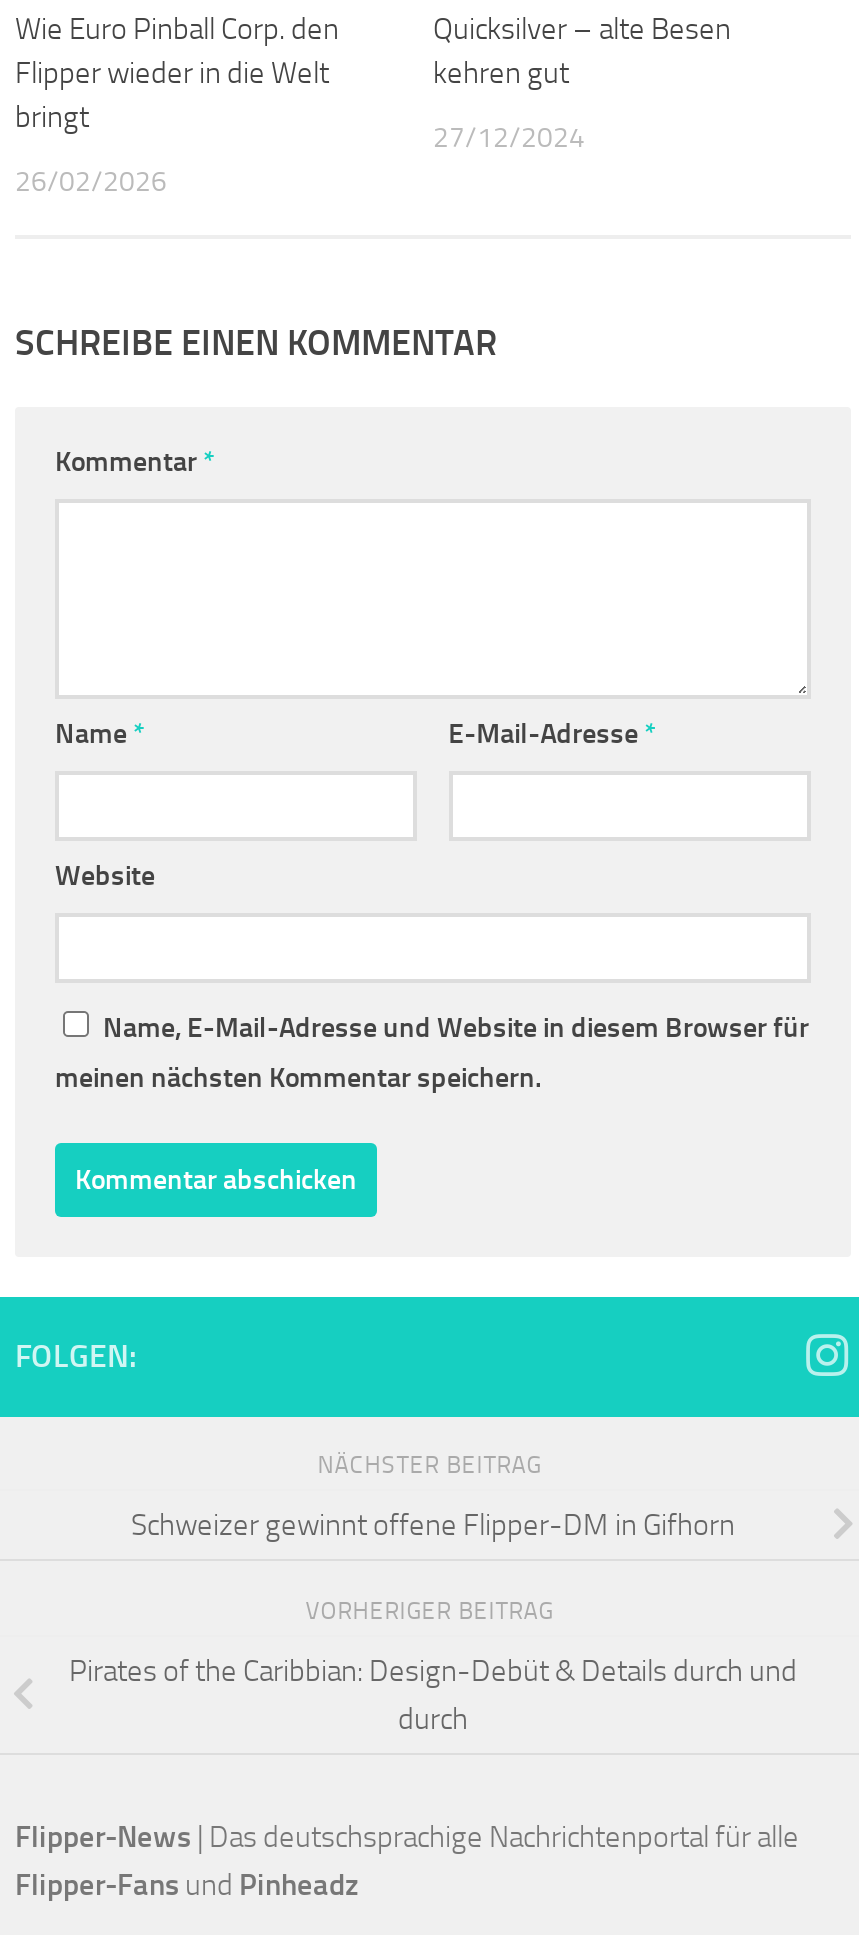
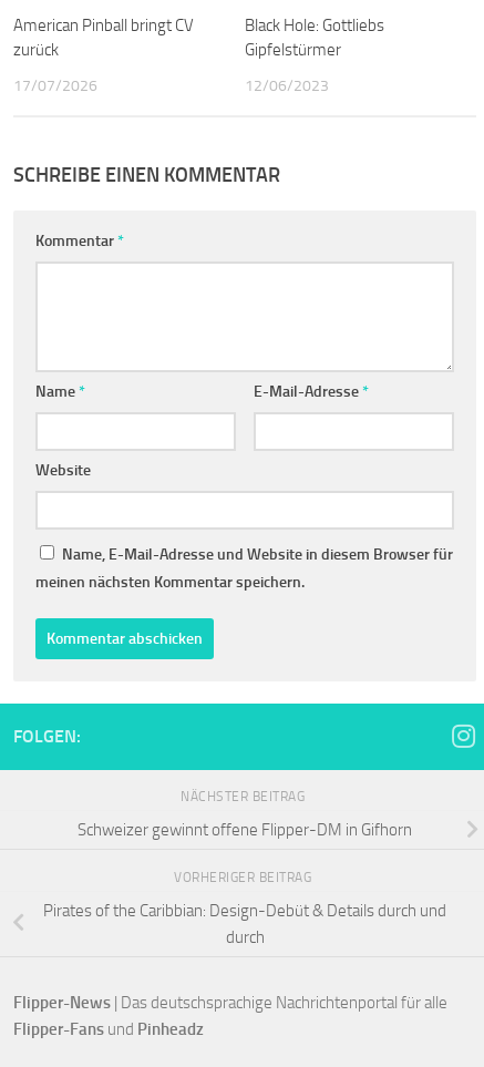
- Wie Euro Pinball Corp. den
- Flipper wieder in die Welt
- bringt
+ American Pinball bringt CV
+ zurück

- Quicksilver – alte Besen
- kehren gut
+ Black Hole: Gottliebs
+ Gipfelstürmer

- 27/12/2024
+ 12/06/2023

- 26/02/2026
+ 17/07/2026
